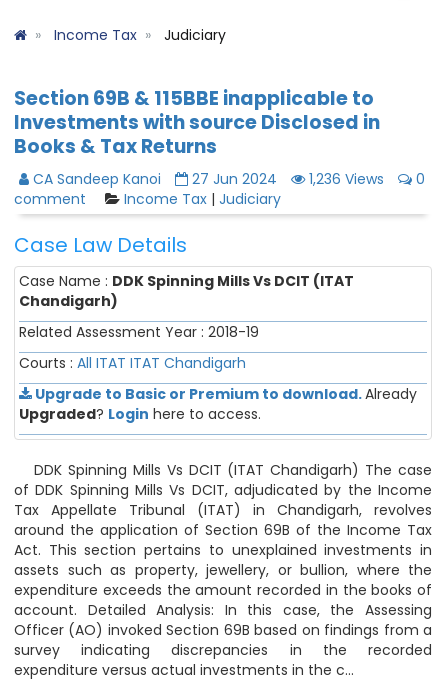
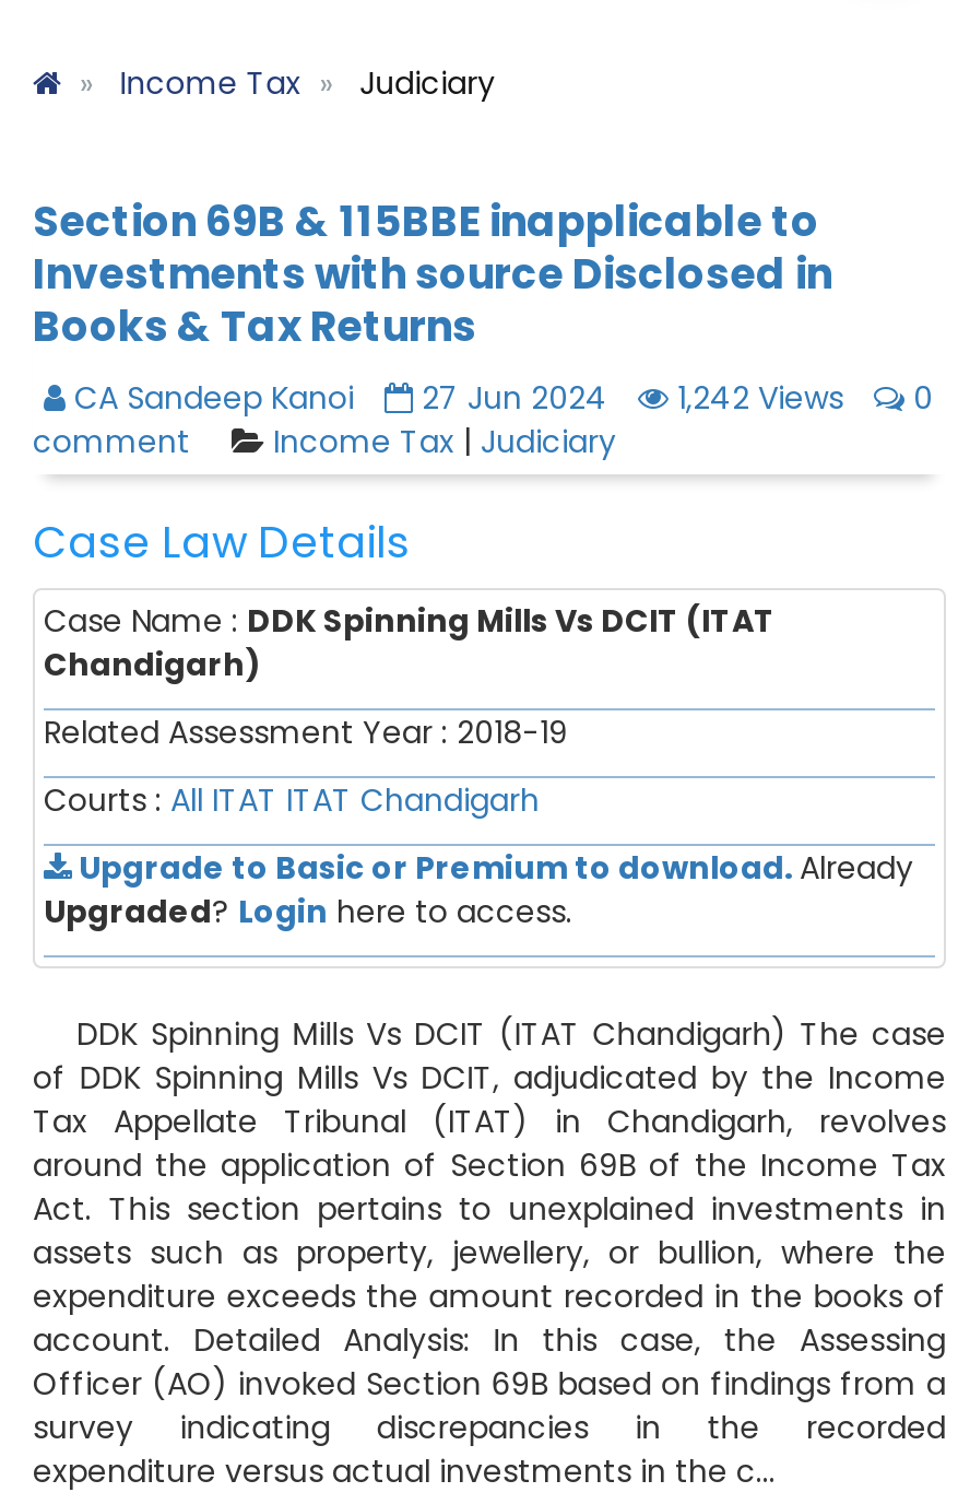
- CA Sandeep Kanoi 27 Jun 2024 1,236 Views 0
+ CA Sandeep Kanoi 27 Jun 2024 1,242 Views 0
